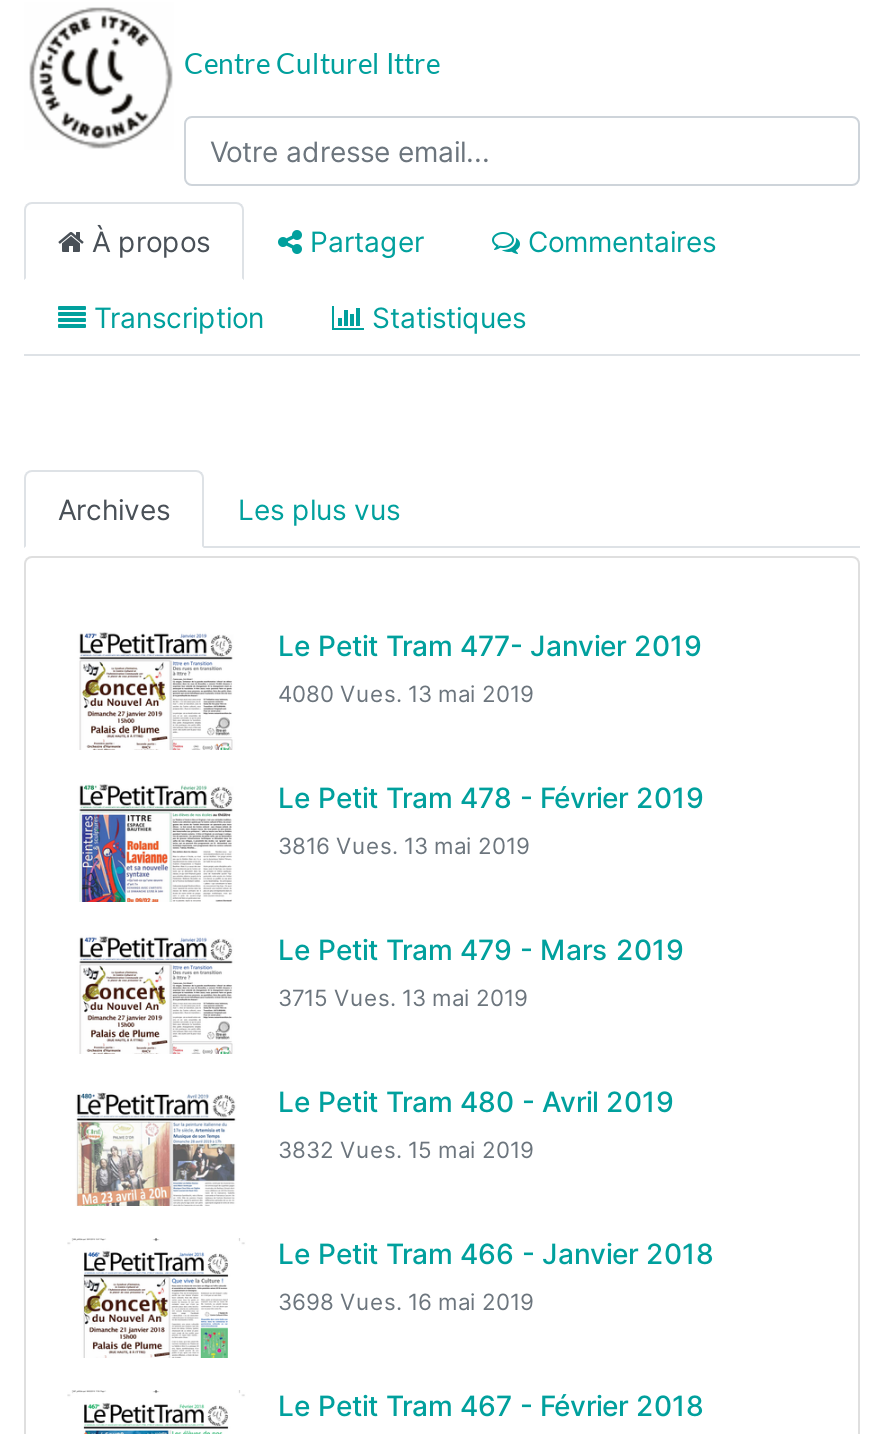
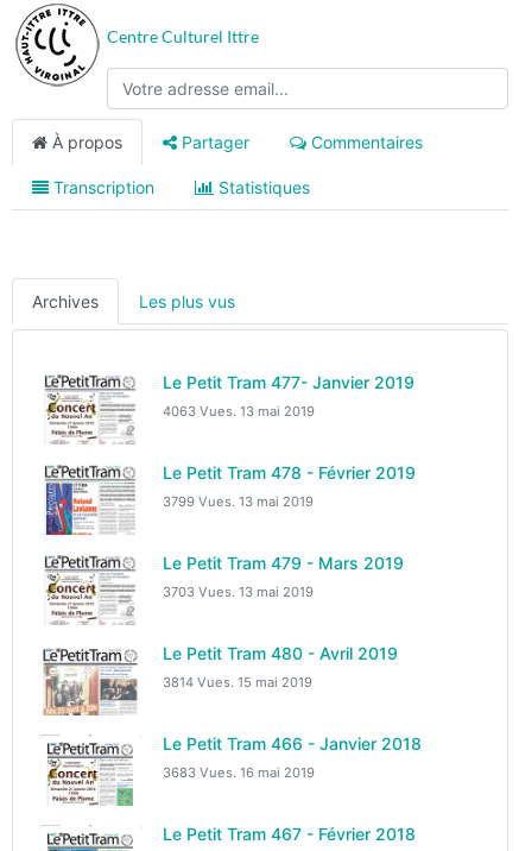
- 4080 Vues. 13 mai 2019
+ 4063 Vues. 13 mai 2019

- 3816 Vues. 13 mai 2019
+ 3799 Vues. 13 mai 2019

- 3715 Vues. 13 mai 2019
+ 3703 Vues. 13 mai 2019

- 3832 Vues. 15 mai 2019
+ 3814 Vues. 15 mai 2019

- 3698 Vues. 16 mai 2019
+ 3683 Vues. 16 mai 2019
